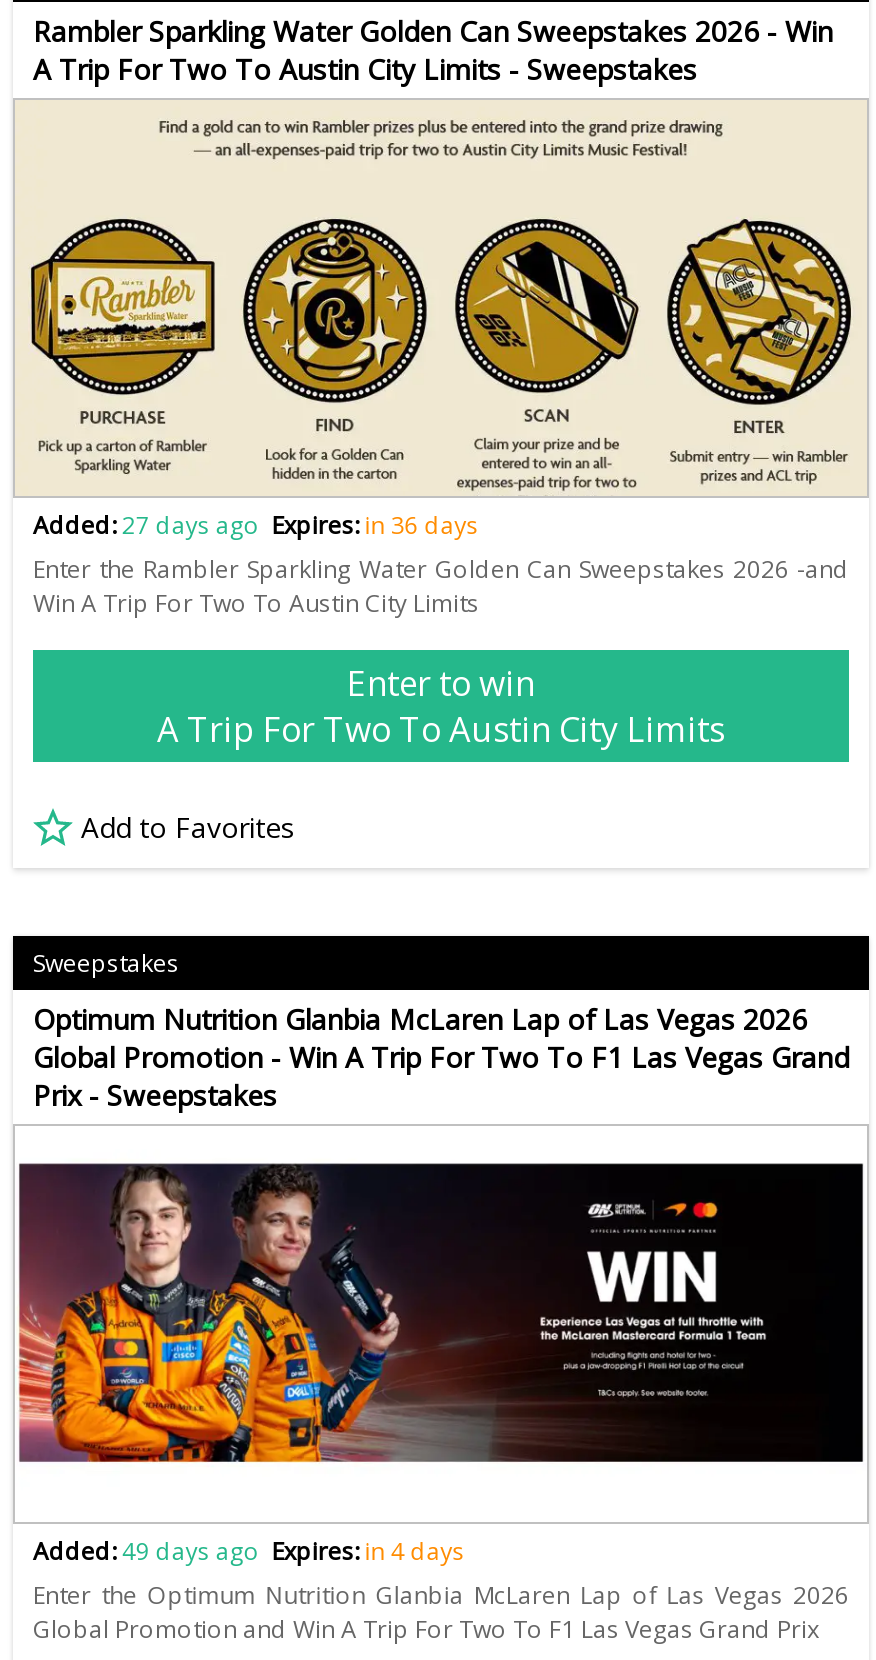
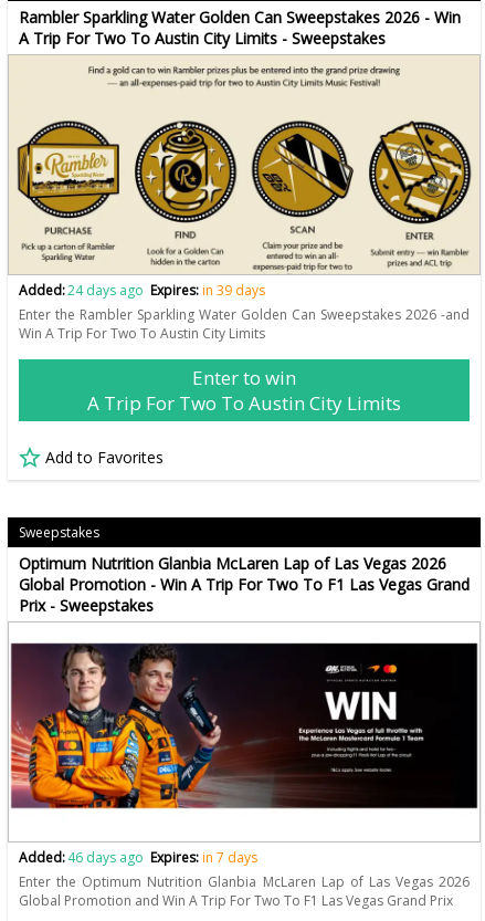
- Added: 27 days ago Expires: in 36 days
+ Added: 24 days ago Expires: in 39 days

- Added: 49 days ago Expires: in 4 days
+ Added: 46 days ago Expires: in 7 days
